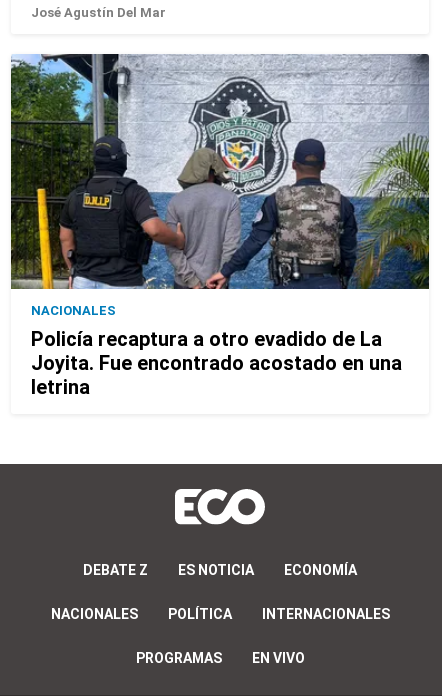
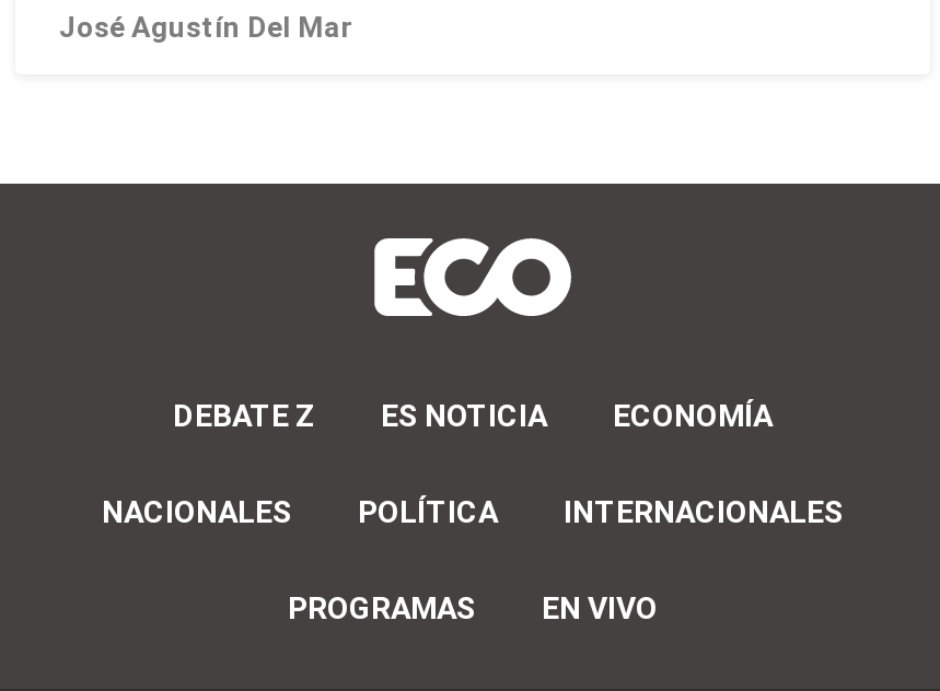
- [image]
- NACIONALES
- Policía recaptura a otro evadido de La
- Joyita. Fue encontrado acostado en una
- letrina
